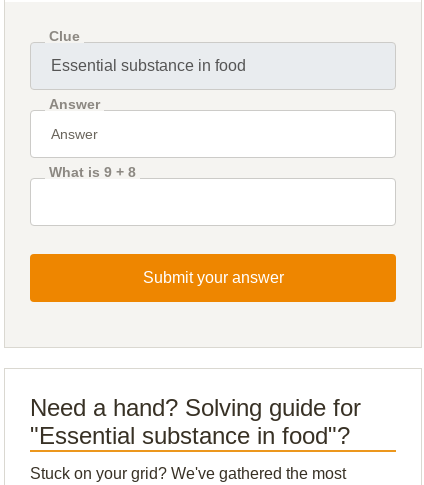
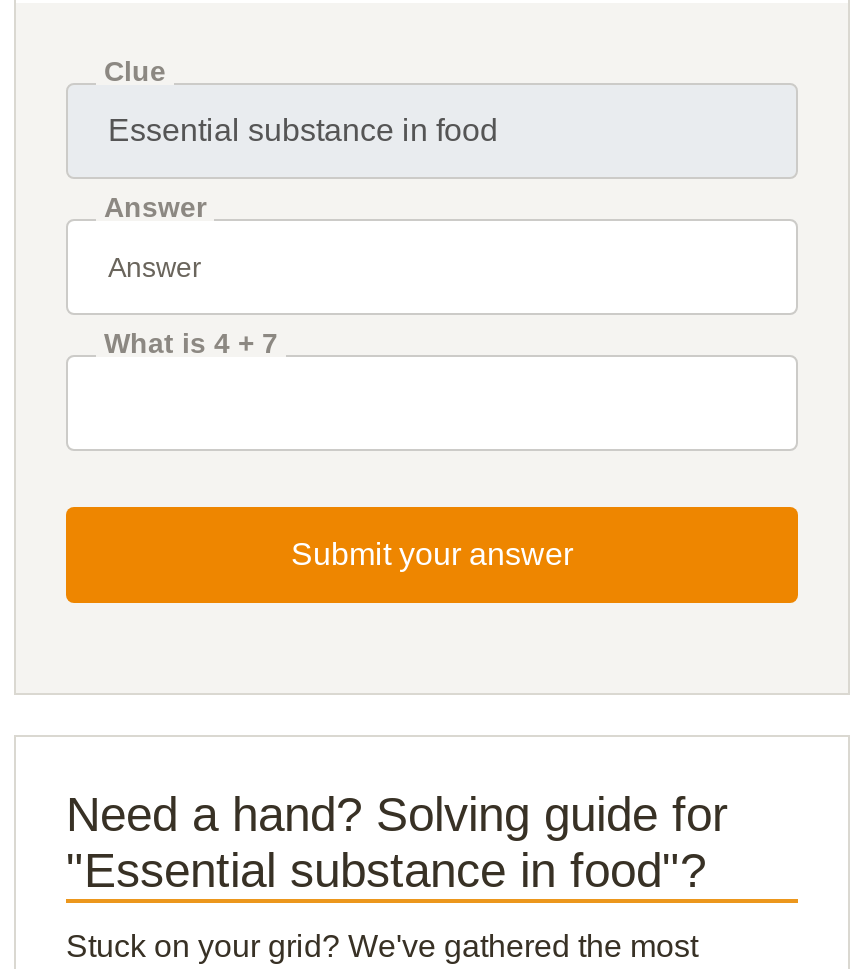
- What is 9 + 8
+ What is 4 + 7
